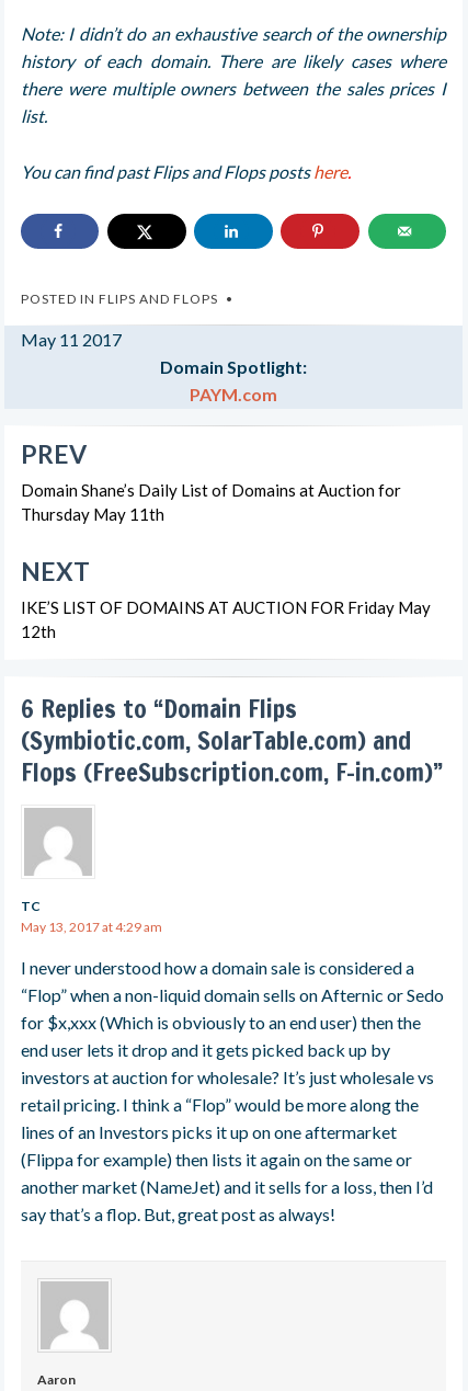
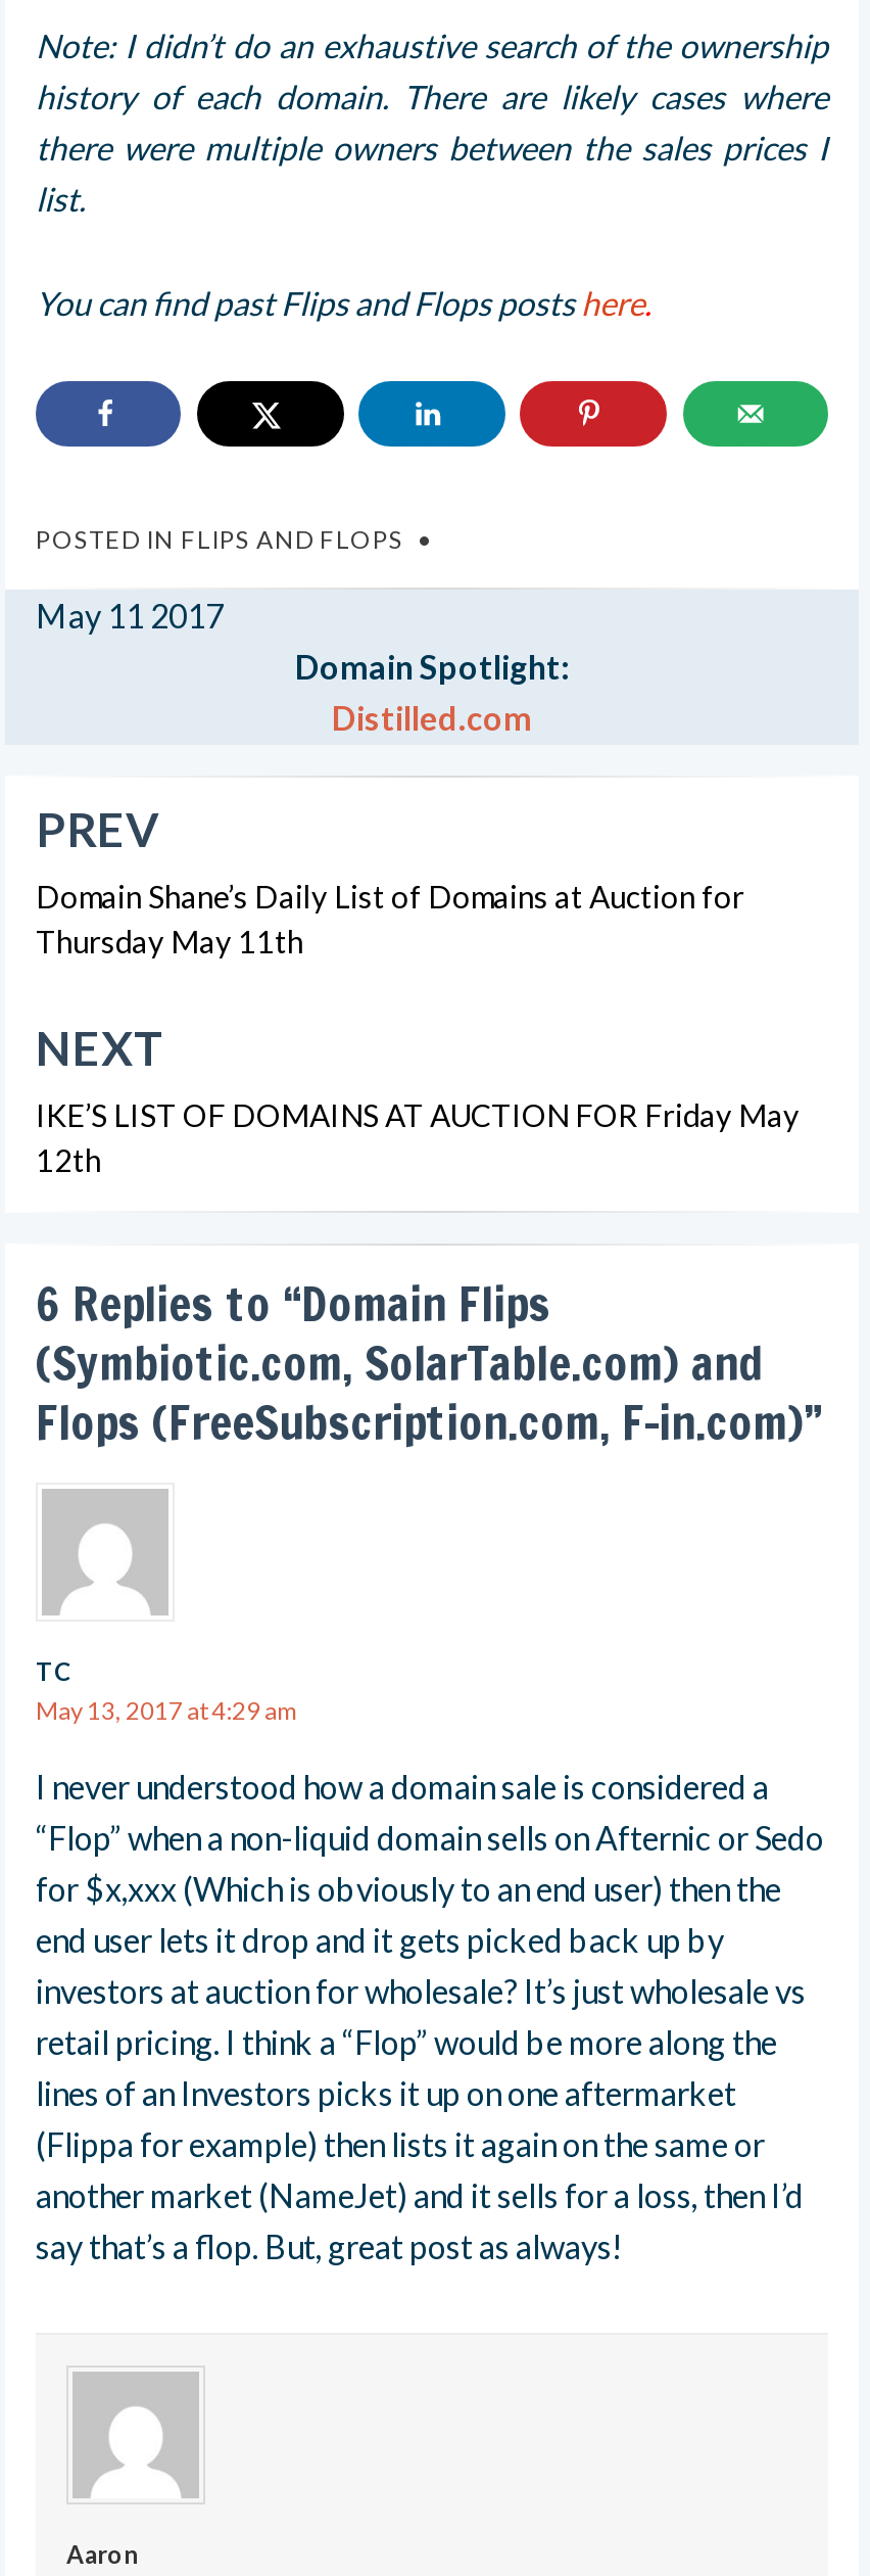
- PAYM.com
+ Distilled.com
